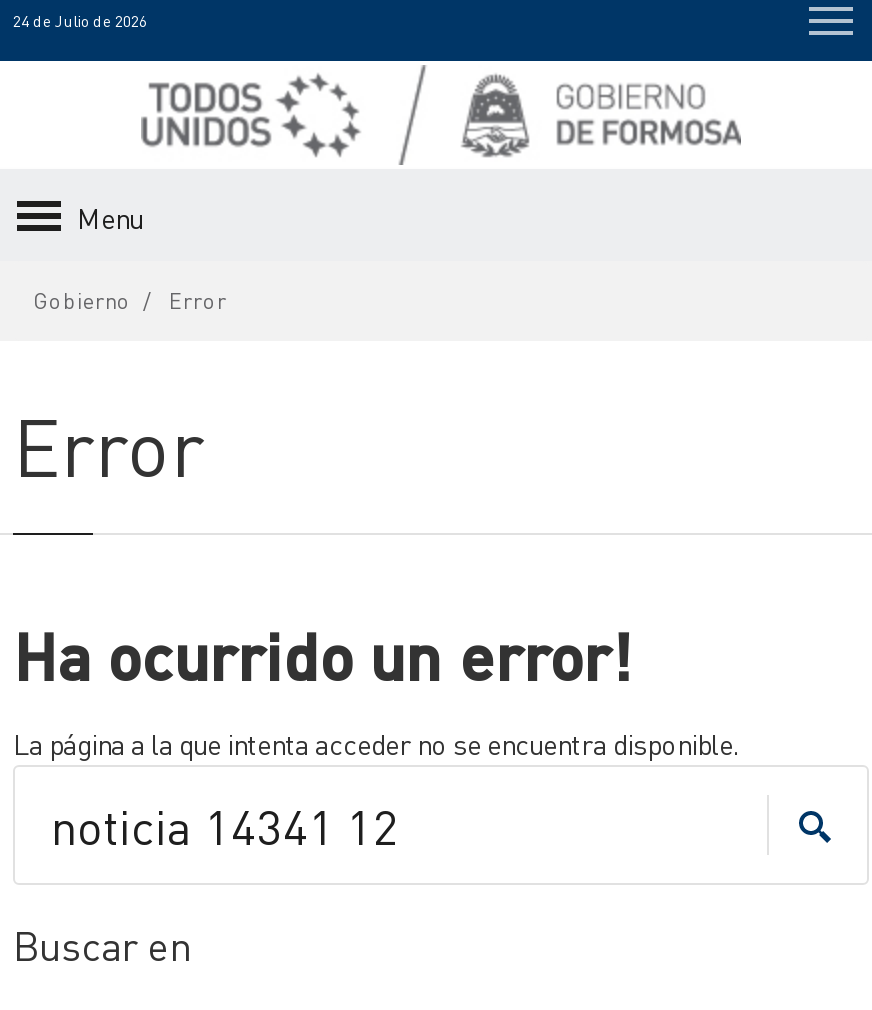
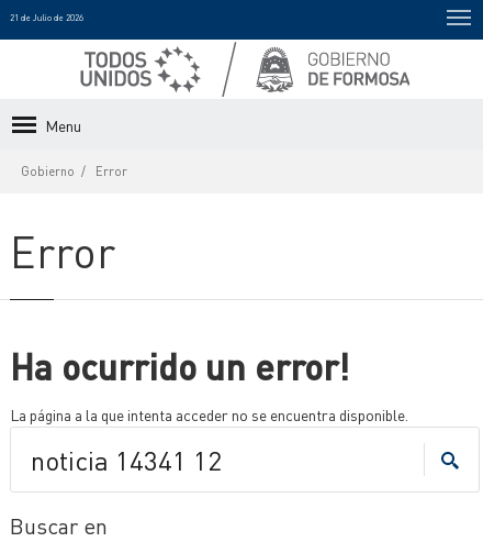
- 24 de Julio de 2026
+ 21 de Julio de 2026
